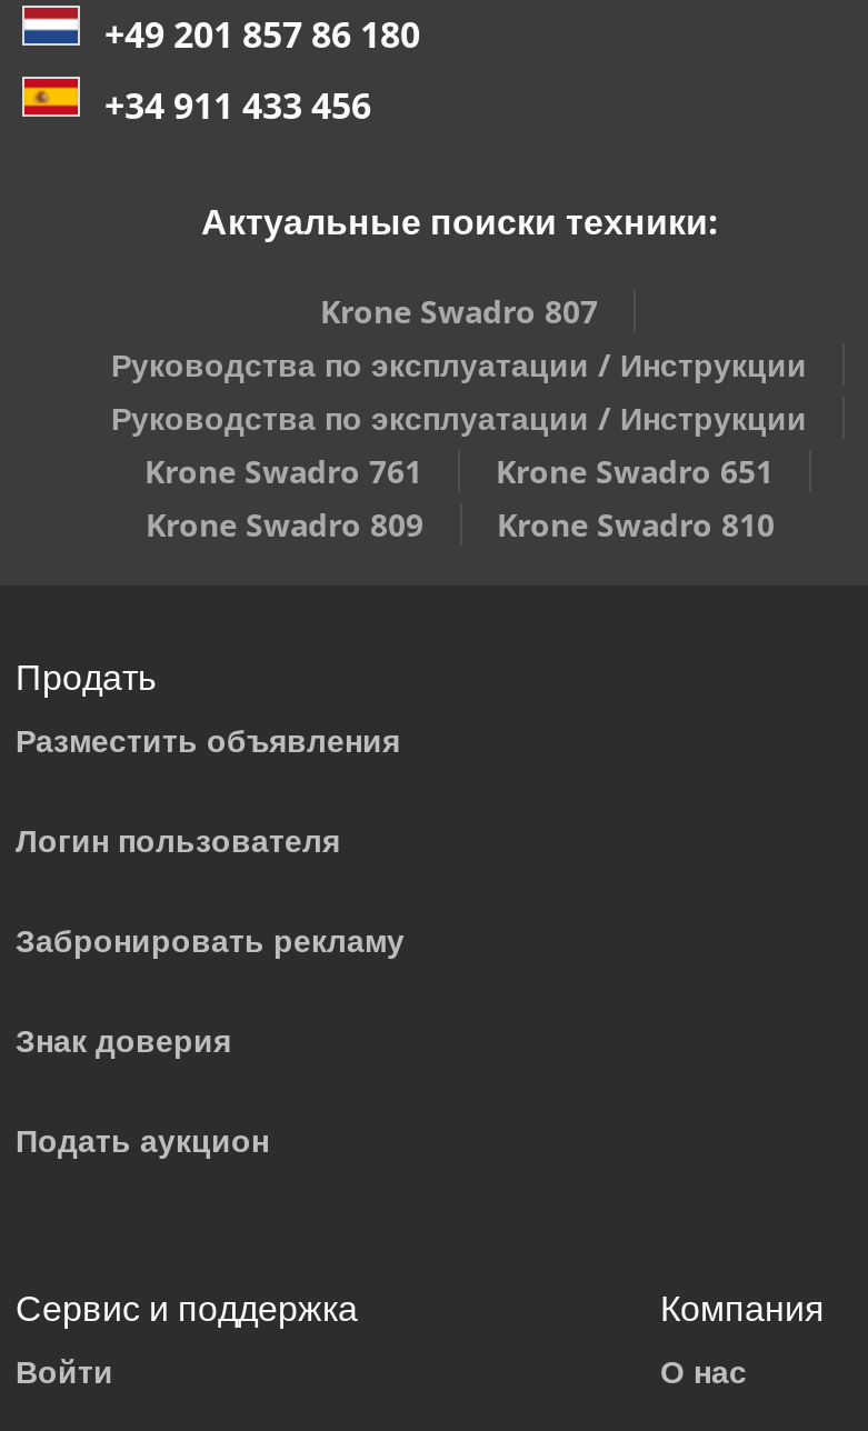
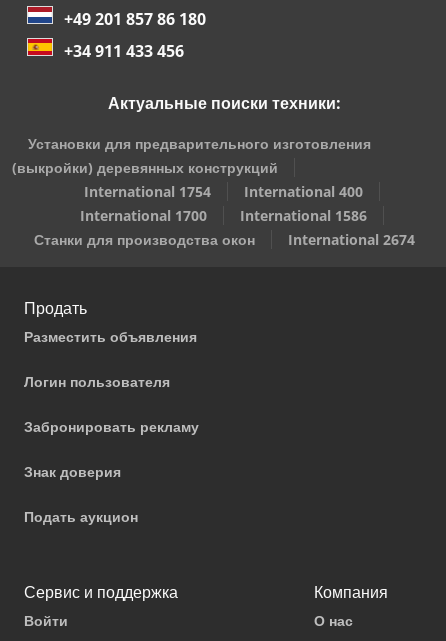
- Krone Swadro 807
- Руководства по эксплуатации / Инструкции
- Руководства по эксплуатации / Инструкции
- Krone Swadro 761
- Krone Swadro 651
- Krone Swadro 809
- Krone Swadro 810
+ Установки для предварительного изготовления
+ (выкройки) деревянных конструкций
+ International 1754
+ International 400
+ International 1700
+ International 1586
+ Станки для производства окон
+ International 2674
